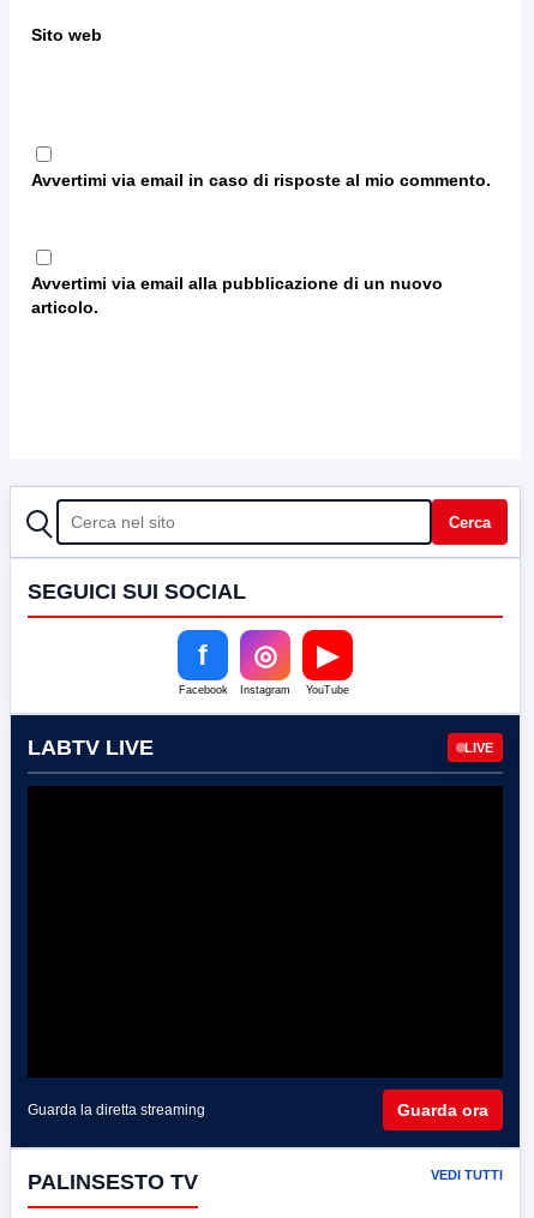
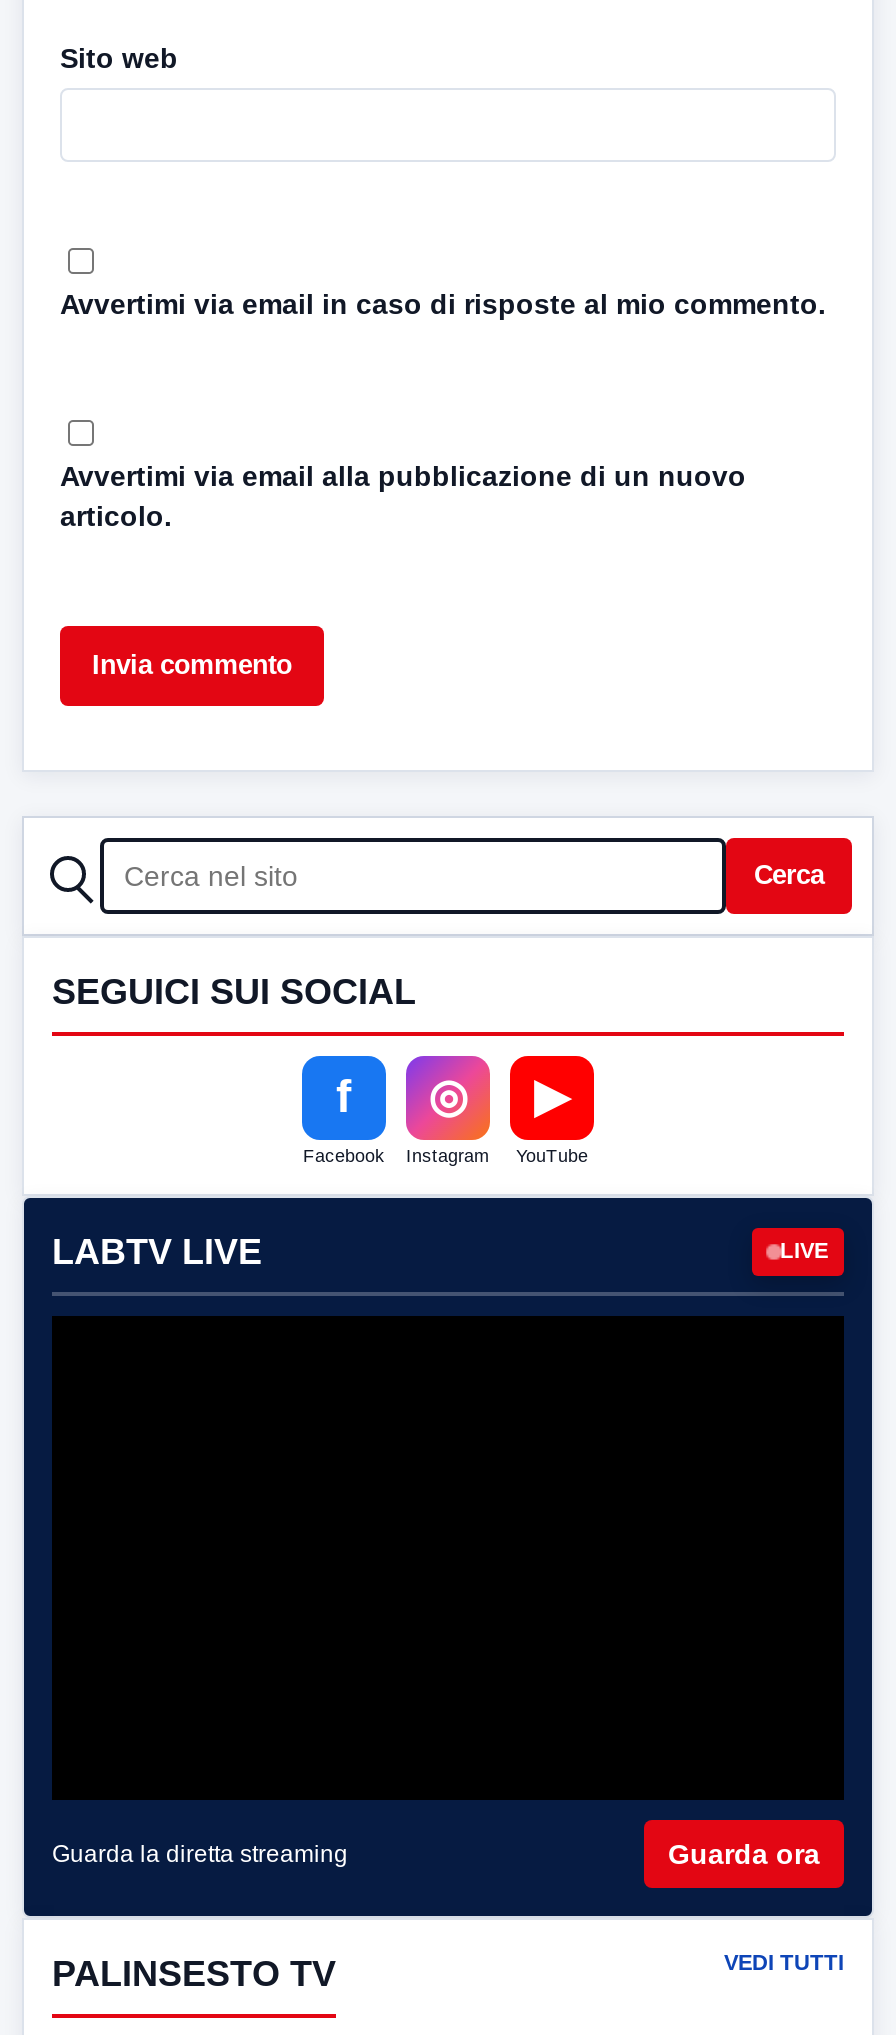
+ [image]
